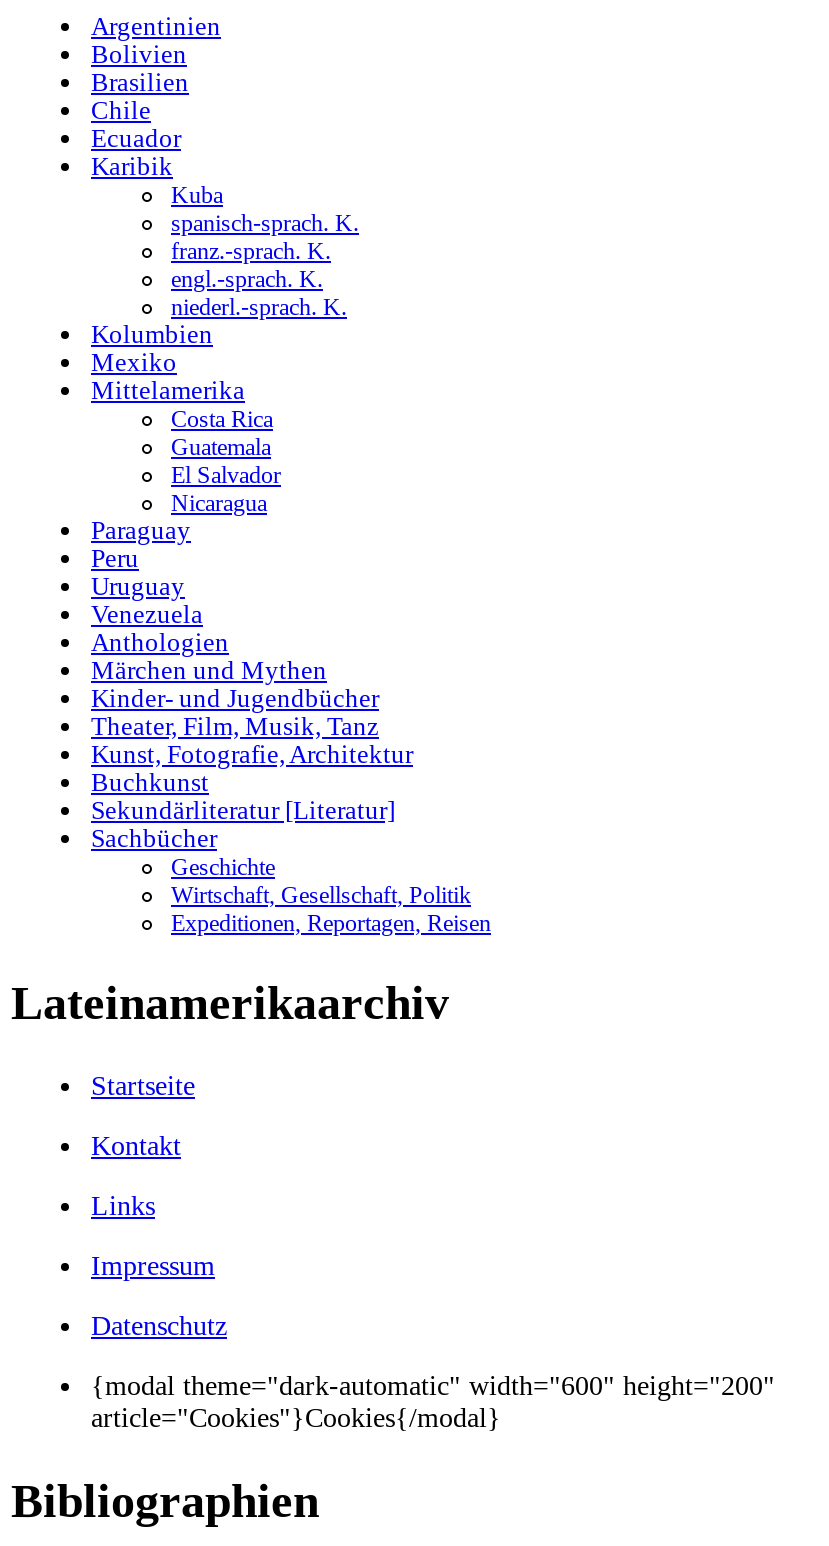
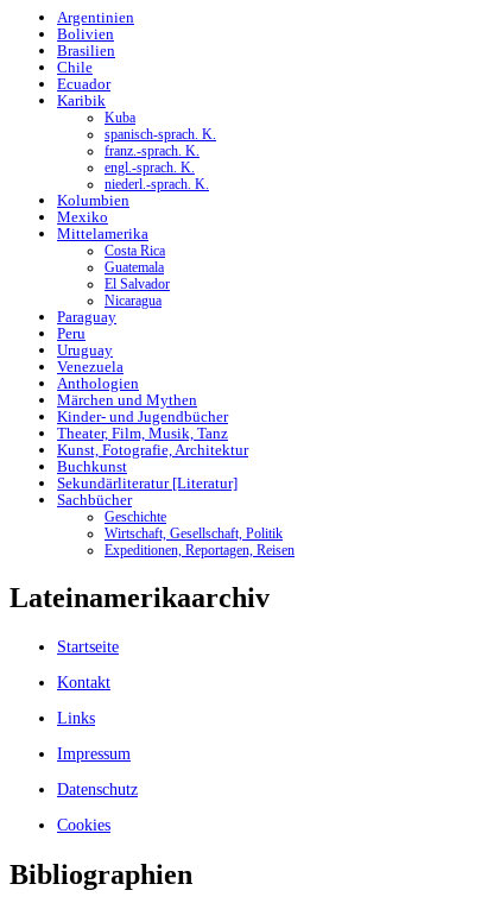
- {modal theme="dark-automatic" width="600" height="200"
- article="Cookies"}Cookies{/modal}
+ Cookies
